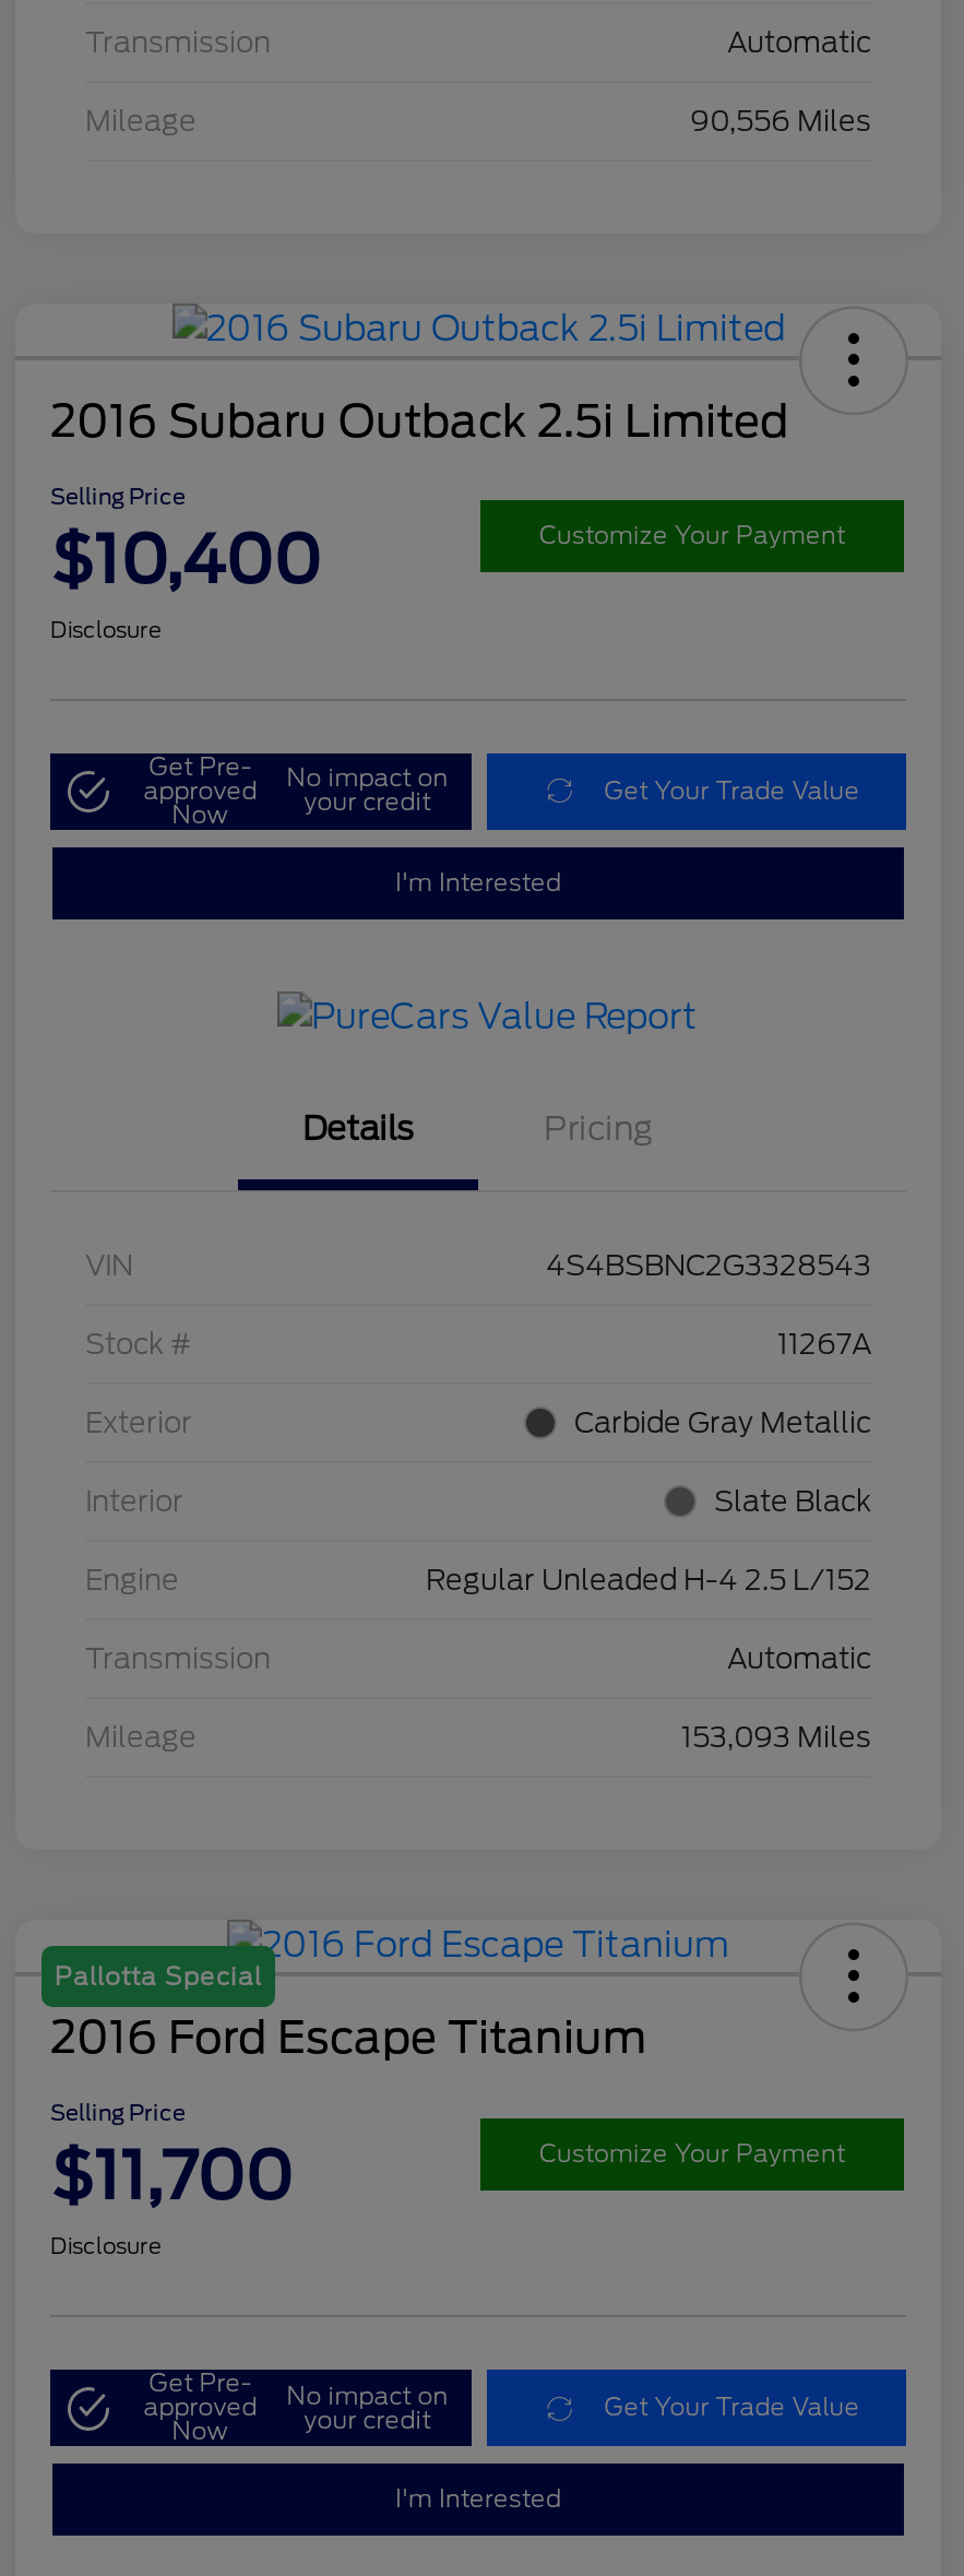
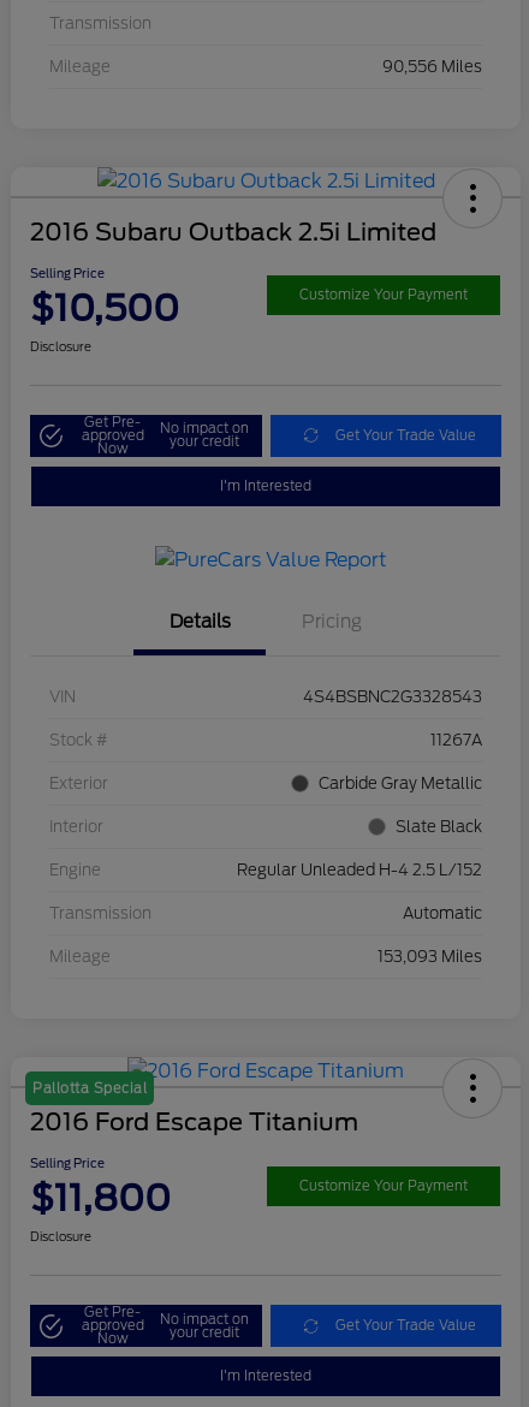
- Automatic

- $10,400
+ $10,500

- $11,700
+ $11,800
